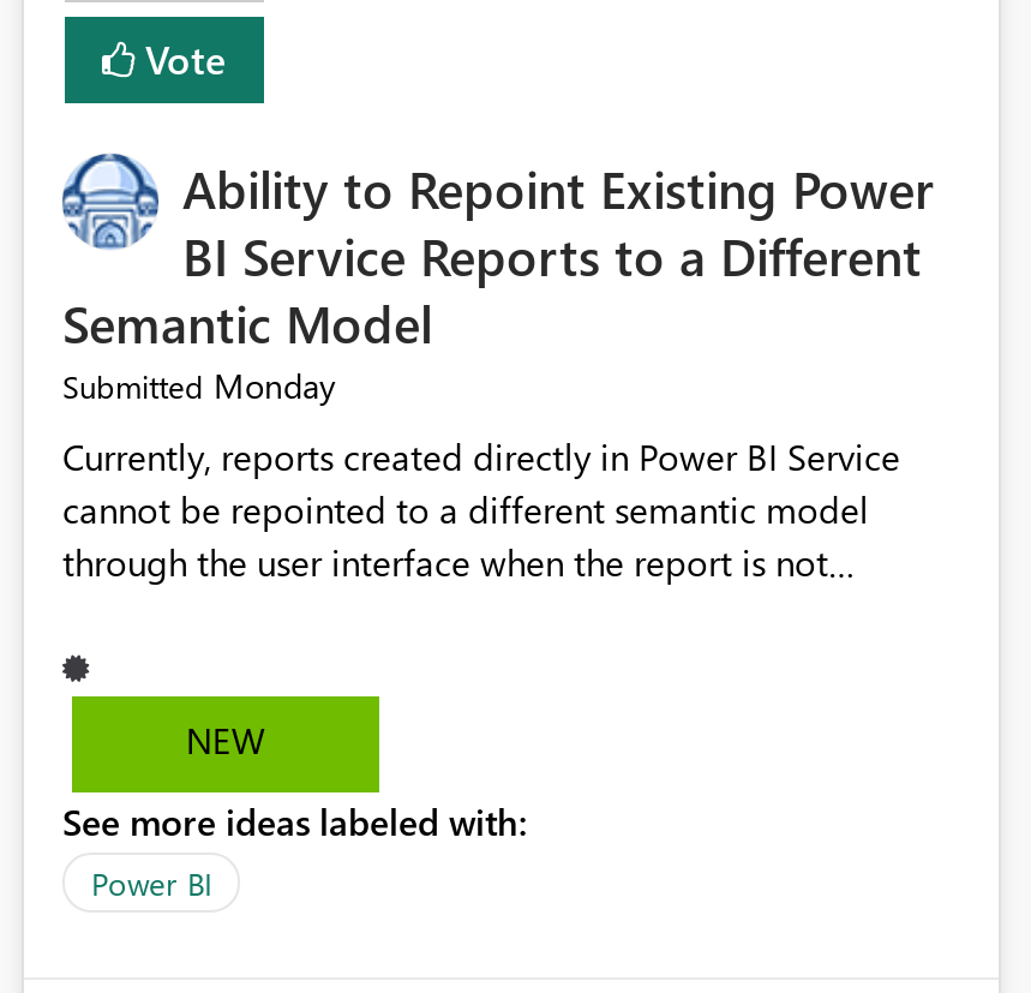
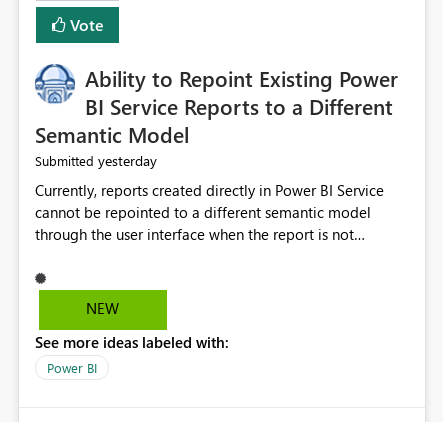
- Submitted Monday
+ Submitted yesterday
